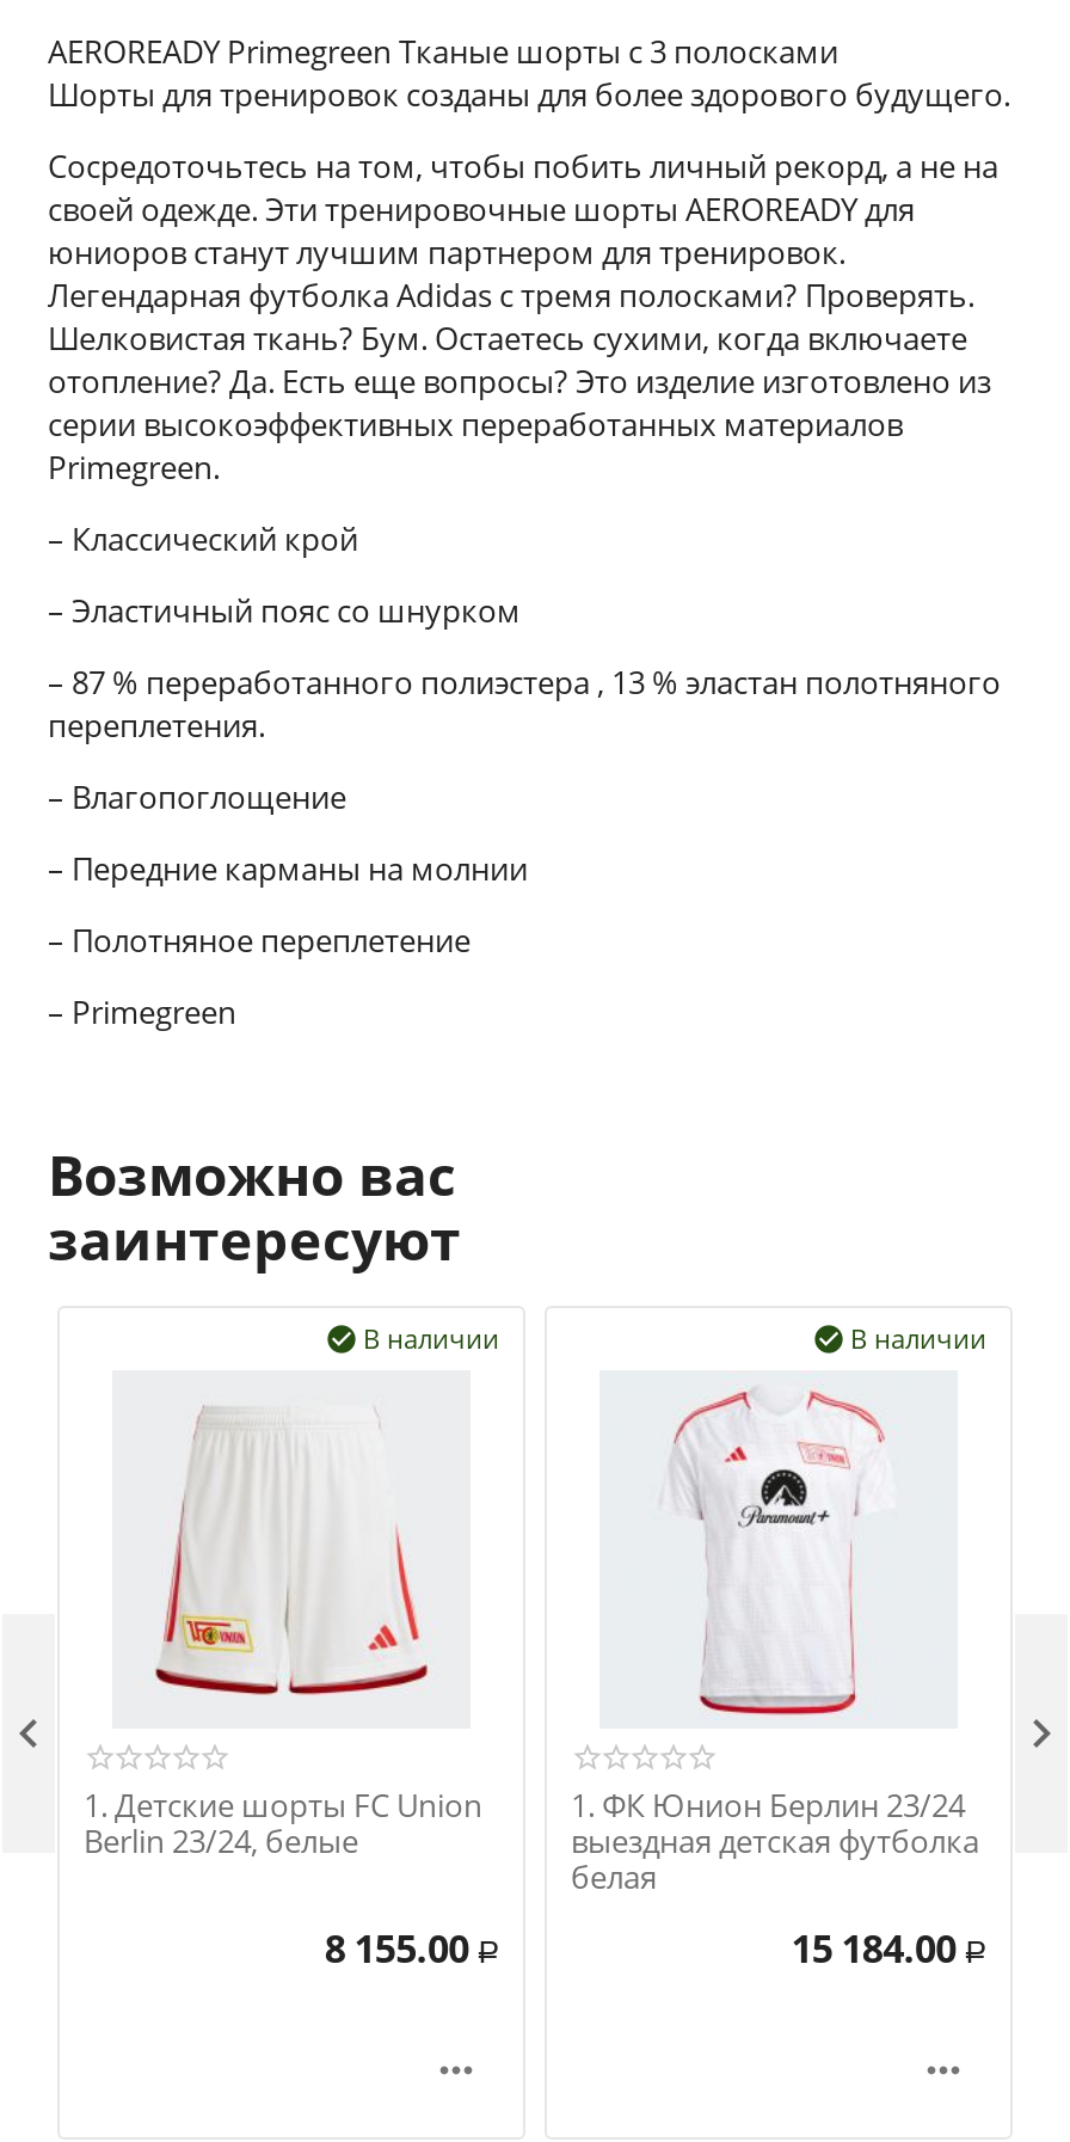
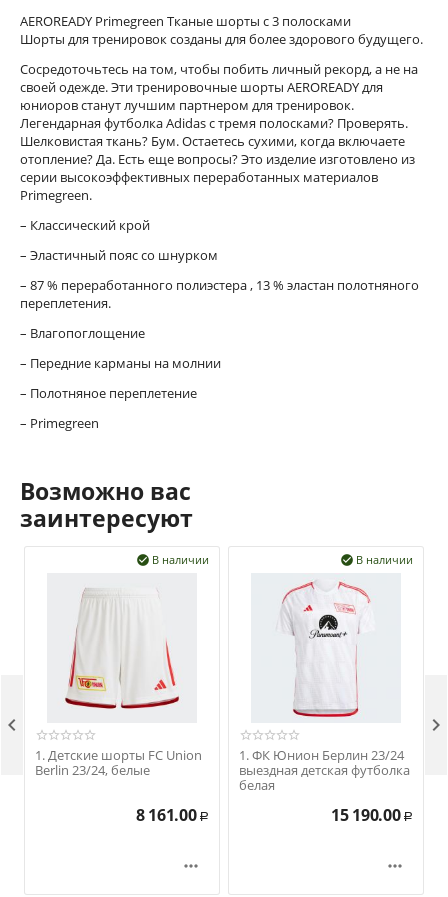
- 8 155.00 Р
+ 8 161.00 Р

- 15 184.00 Р
+ 15 190.00 Р
